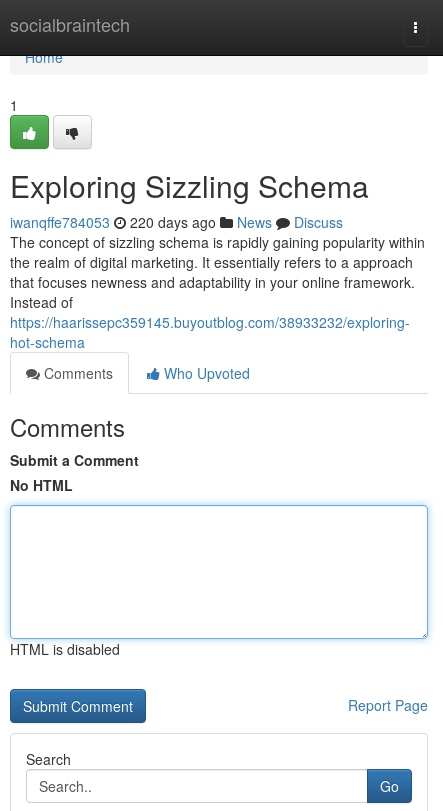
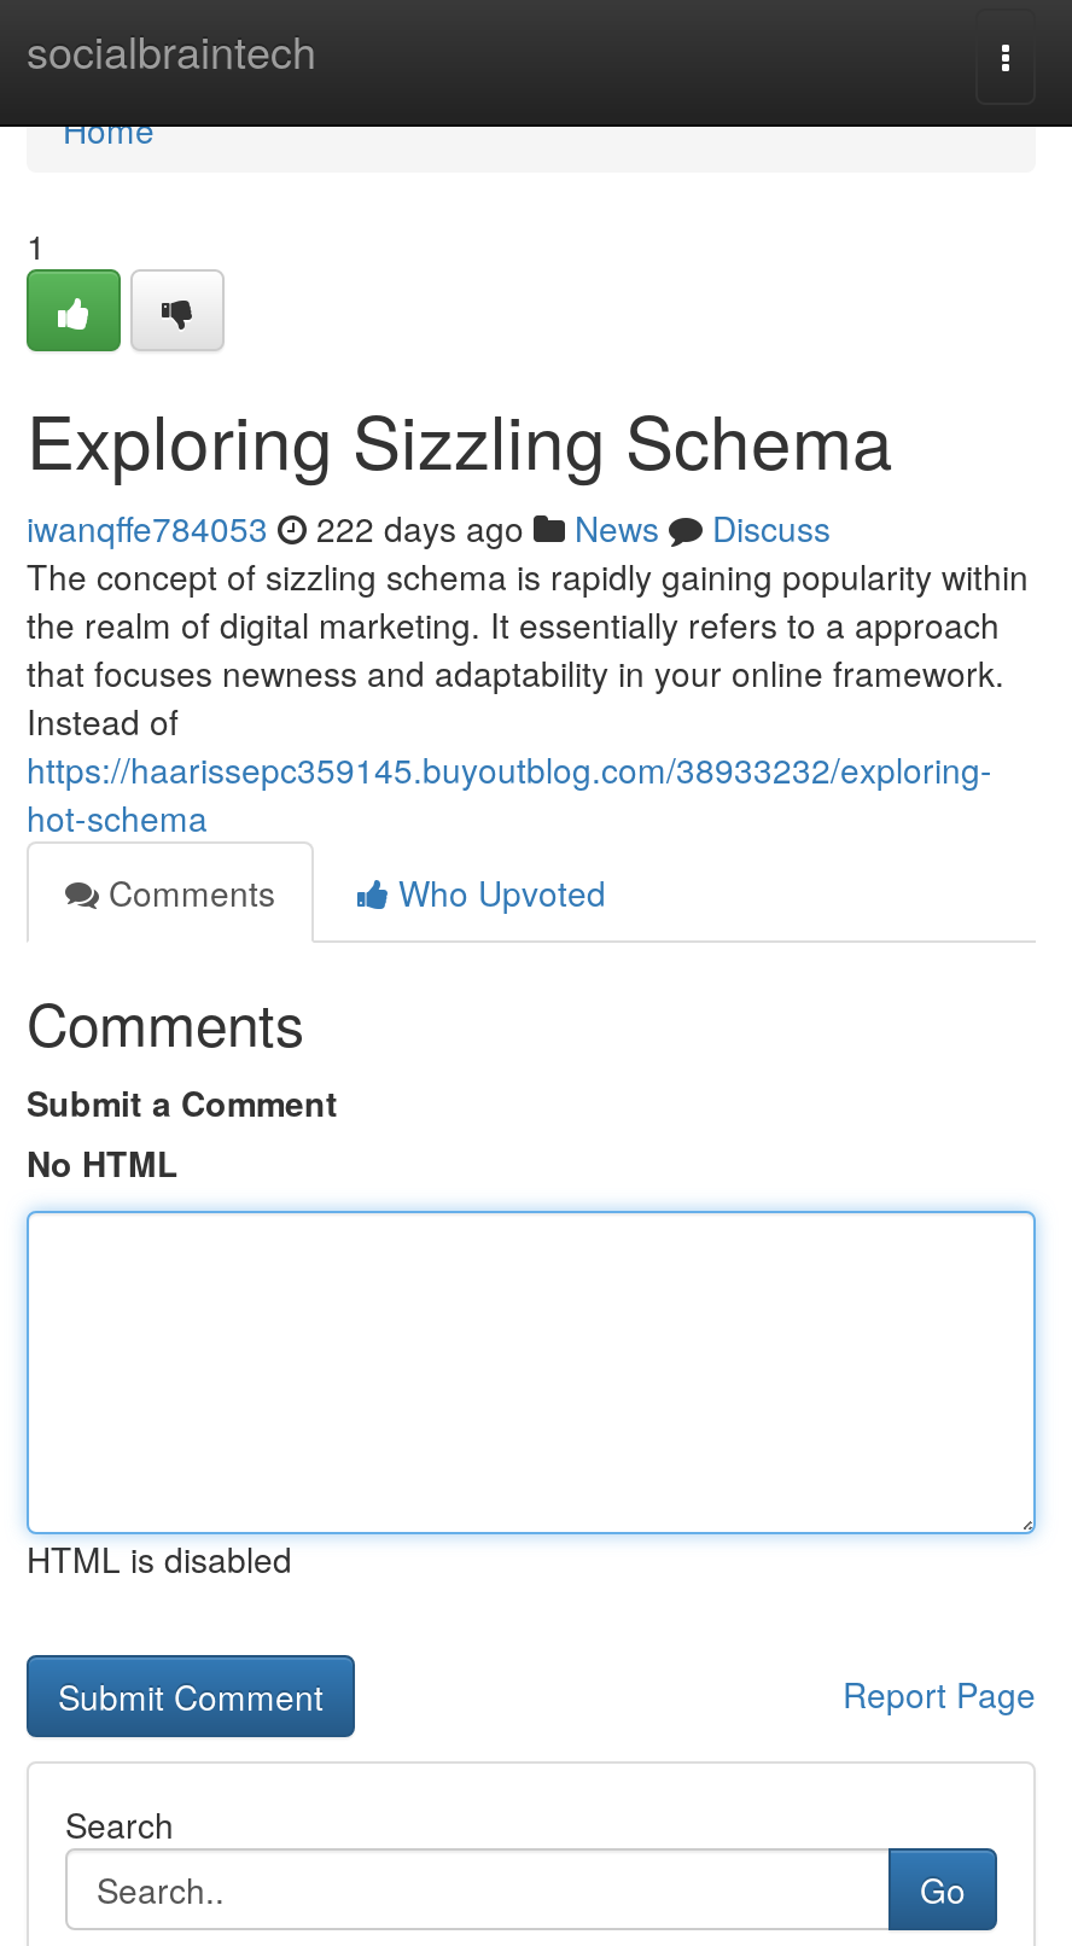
- iwanqffe784053 220 days ago News Discuss
+ iwanqffe784053 222 days ago News Discuss
